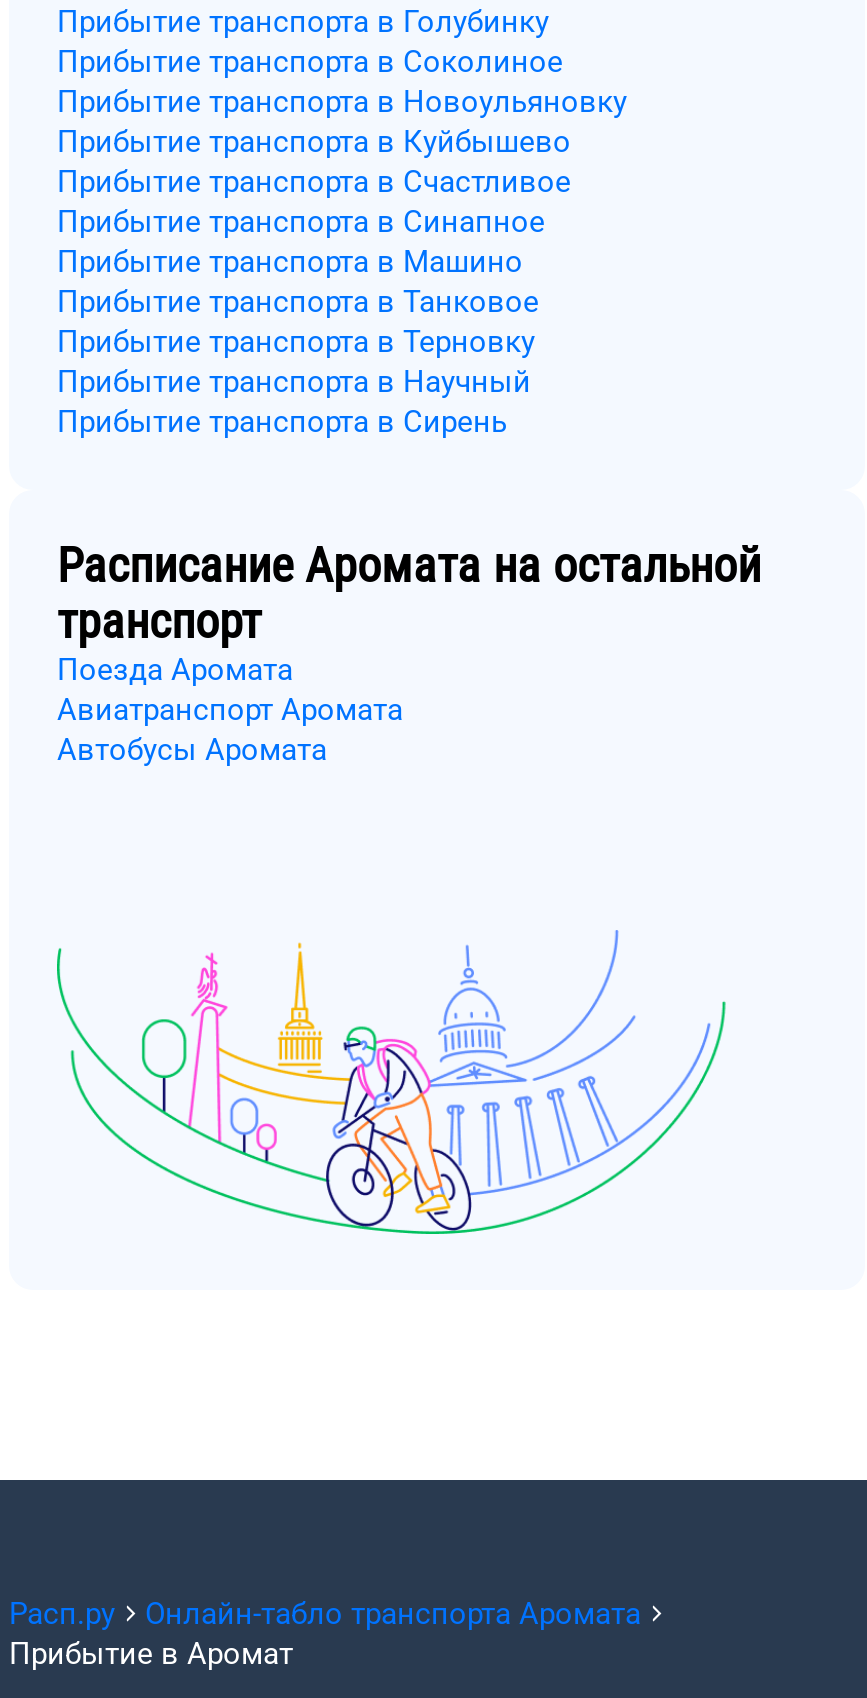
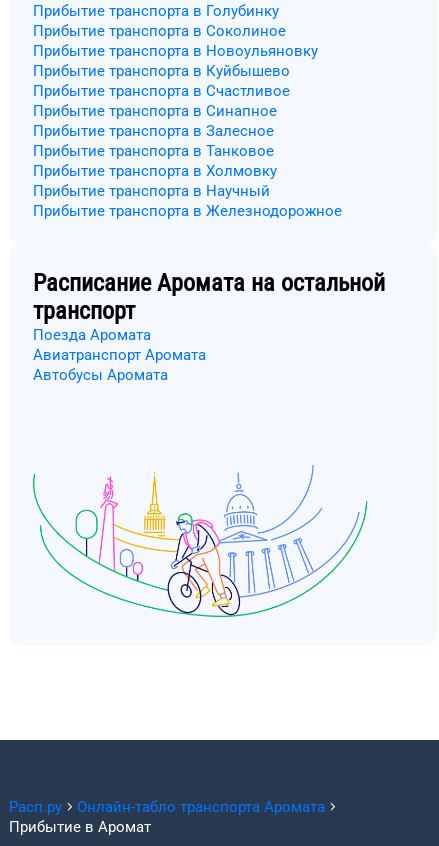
- Прибытие транспорта в Машино
+ Прибытие транспорта в Залесное

- Прибытие транспорта в Терновку
+ Прибытие транспорта в Холмовку

- Прибытие транспорта в Сирень
+ Прибытие транспорта в Железнодорожное
